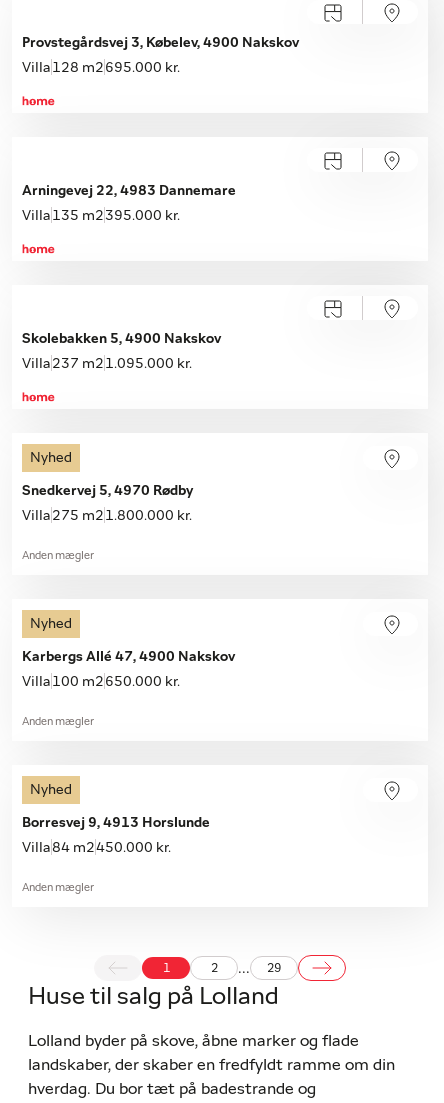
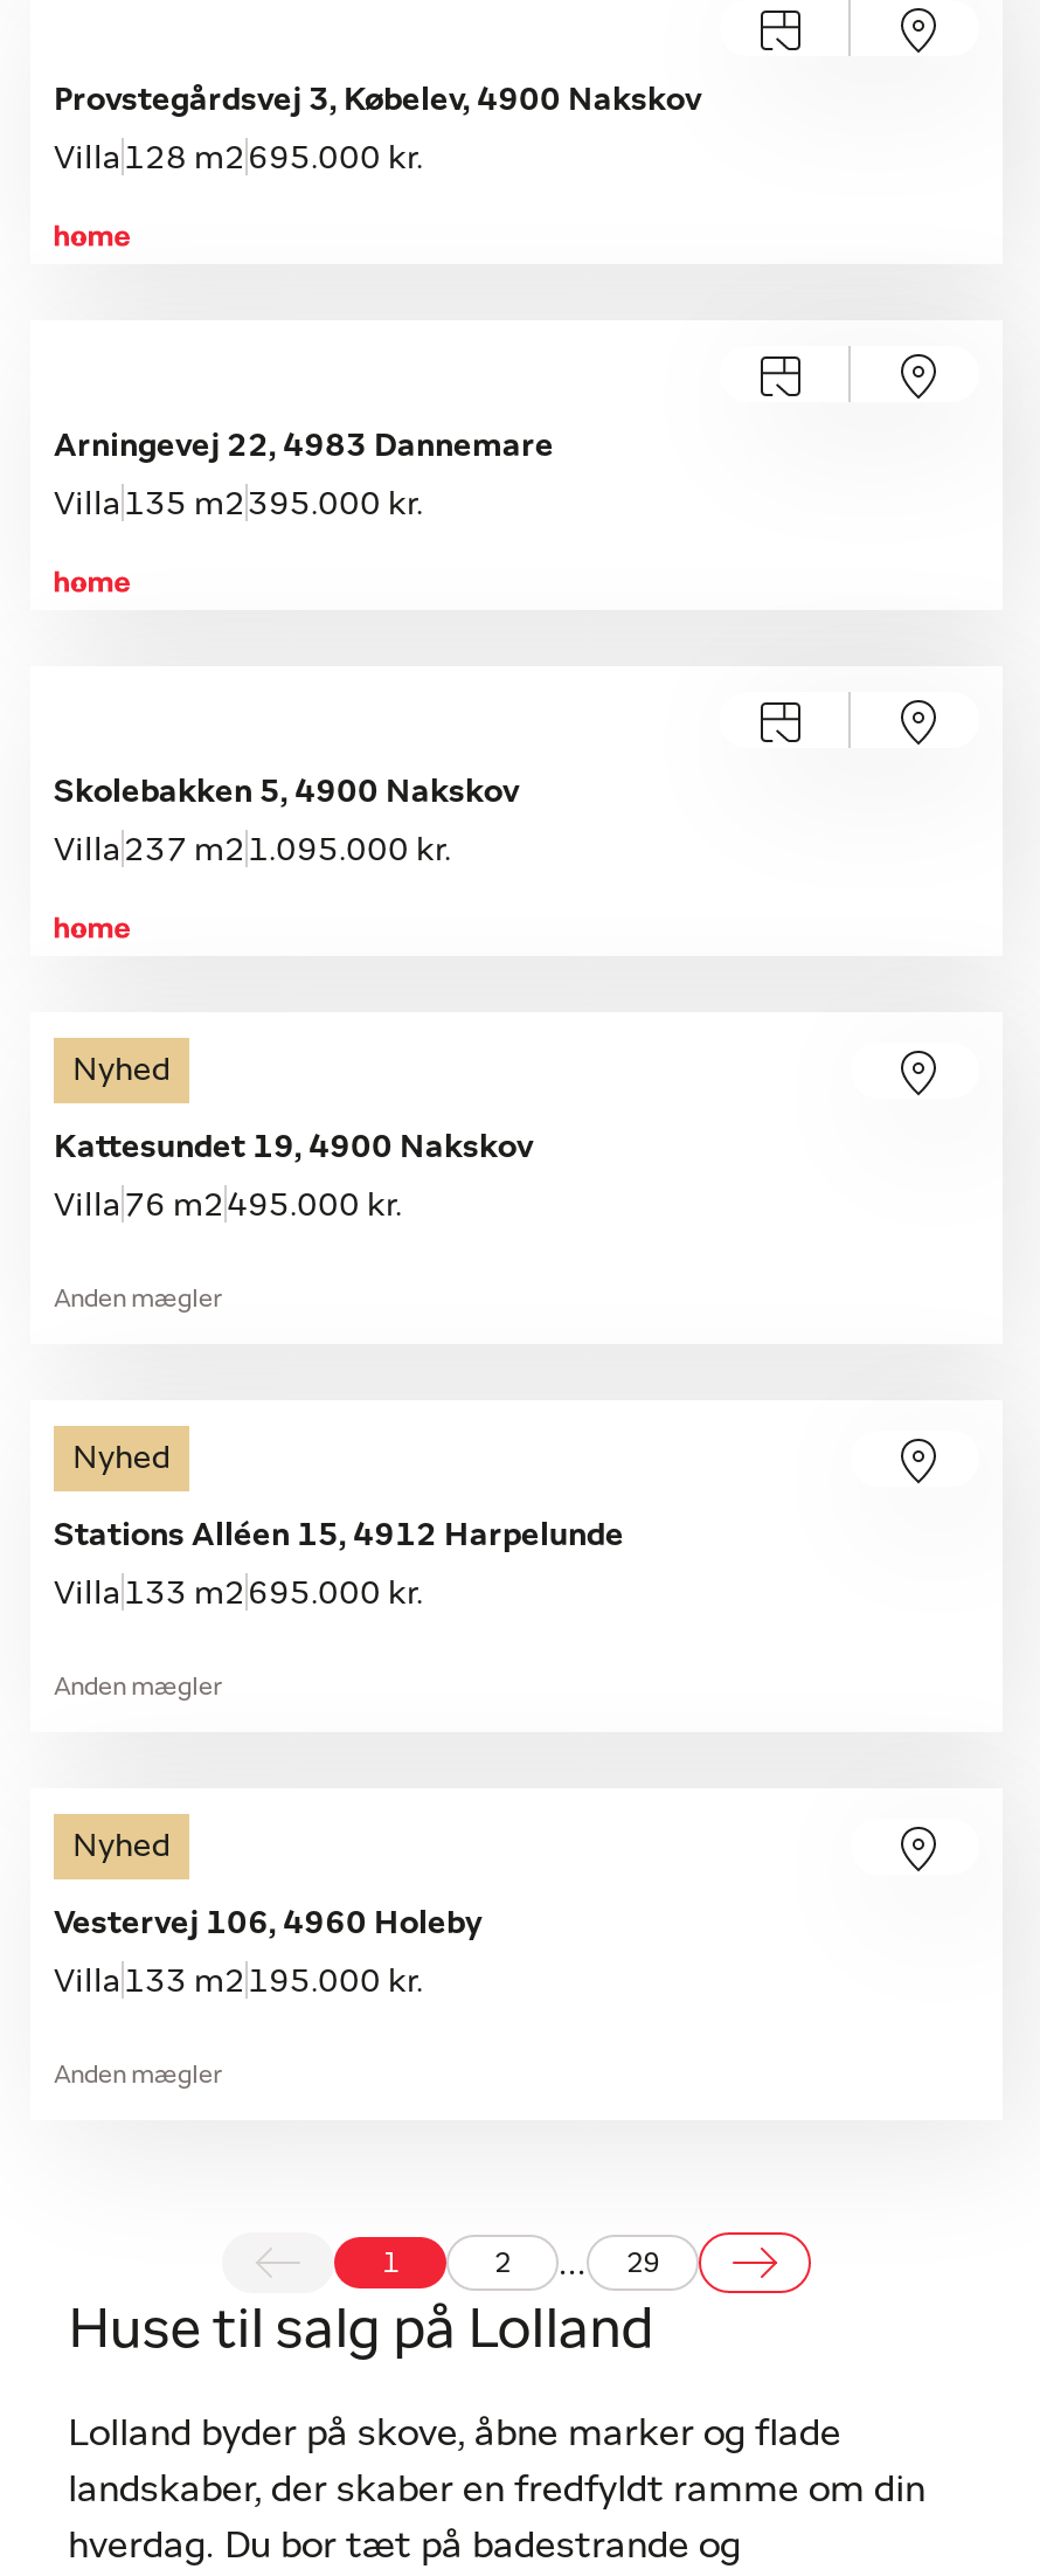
- Snedkervej 5, 4970 Rødby
+ Kattesundet 19, 4900 Nakskov

- Villa 275 m2 1.800.000 kr.
+ Villa 76 m2 495.000 kr.

- Karbergs Allé 47, 4900 Nakskov
+ Stations Alléen 15, 4912 Harpelunde

- Villa 100 m2 650.000 kr.
+ Villa 133 m2 695.000 kr.

- Borresvej 9, 4913 Horslunde
+ Vestervej 106, 4960 Holeby

- Villa 84 m2 450.000 kr.
+ Villa 133 m2 195.000 kr.
